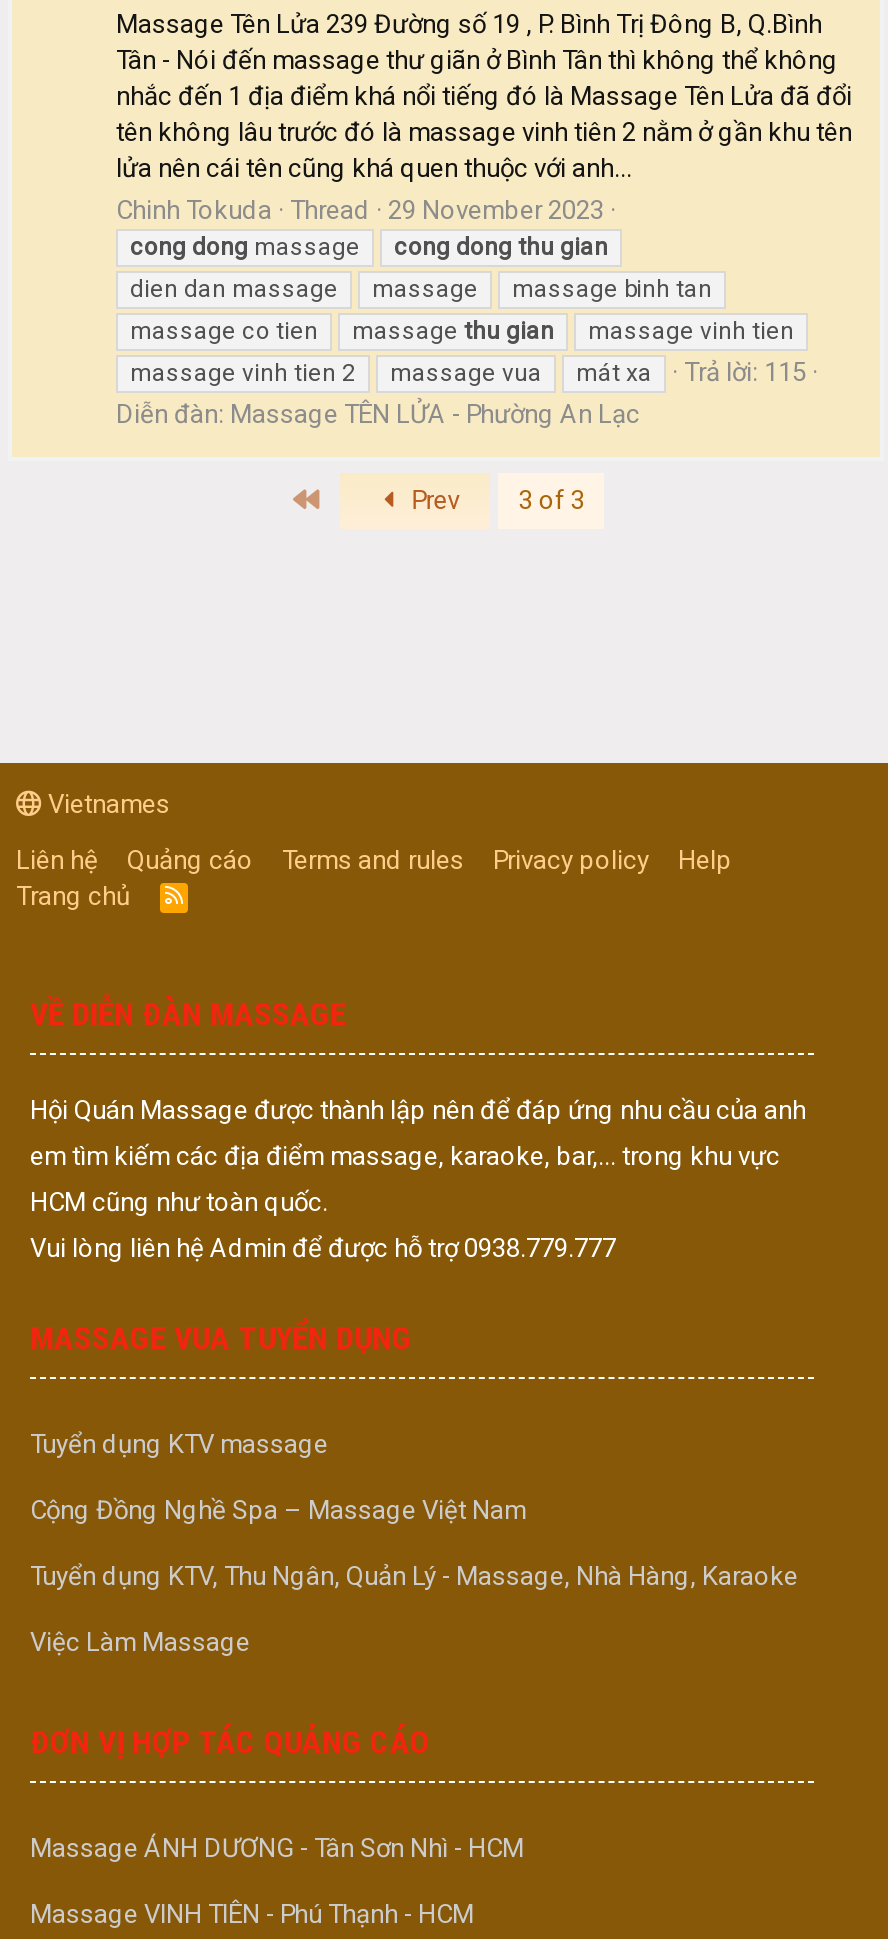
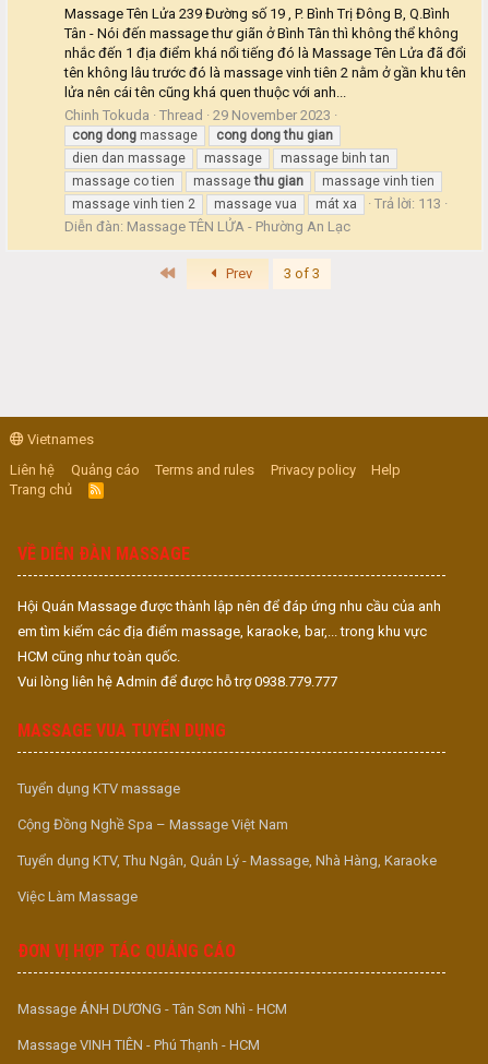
- massage vinh tien 2 massage vua mát xa Trả lời: 115
+ massage vinh tien 2 massage vua mát xa Trả lời: 113
